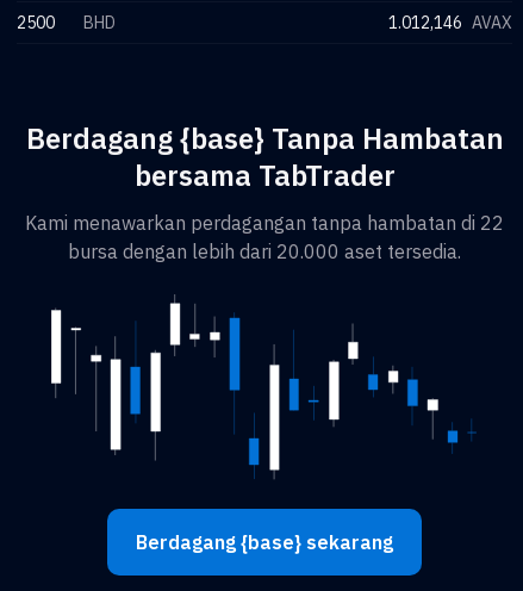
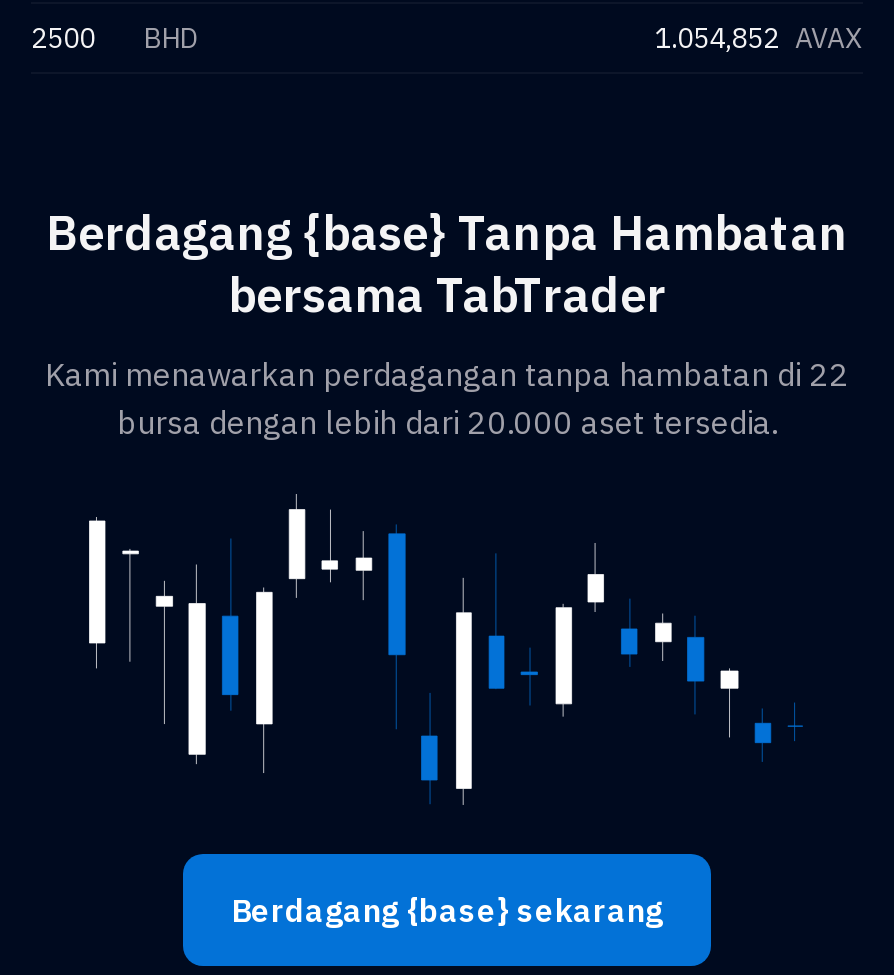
- 1.012,146 AVAX
+ 1.054,852 AVAX
